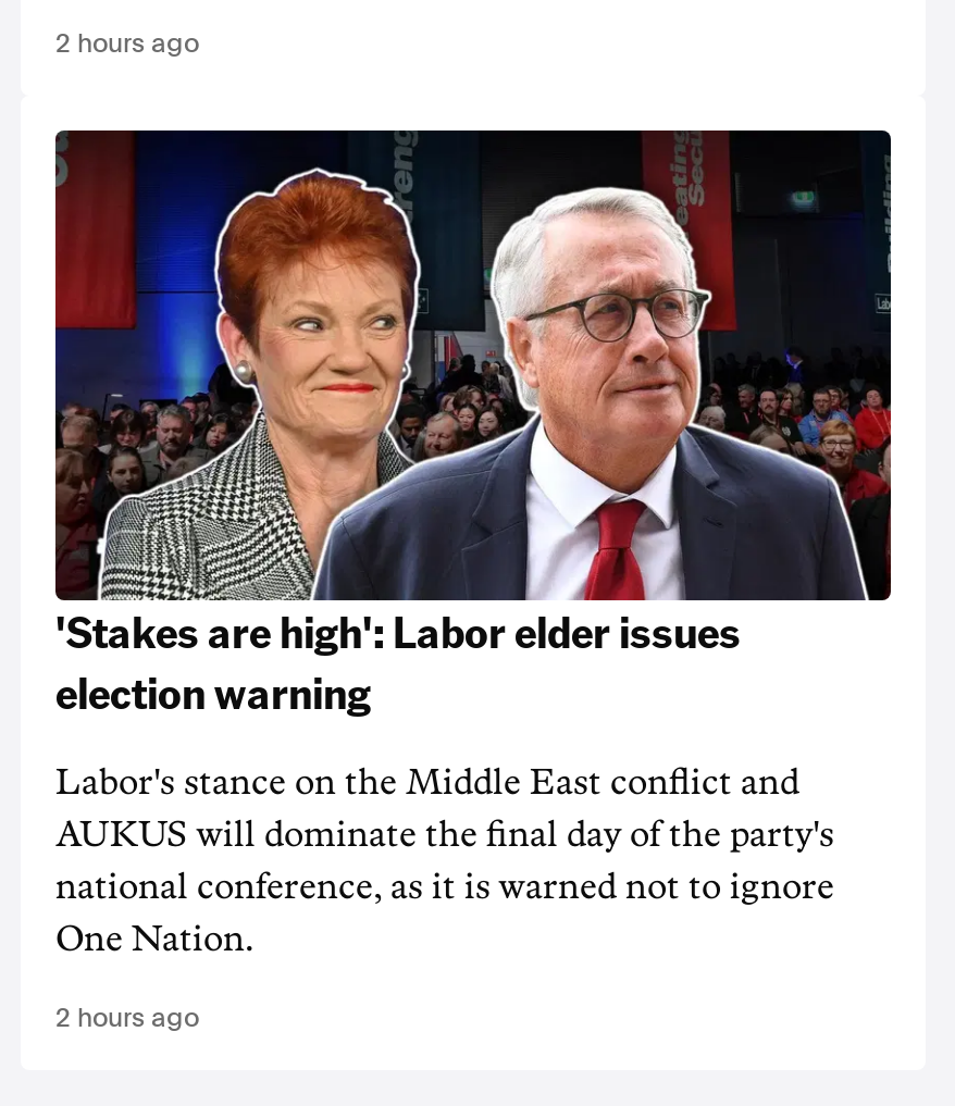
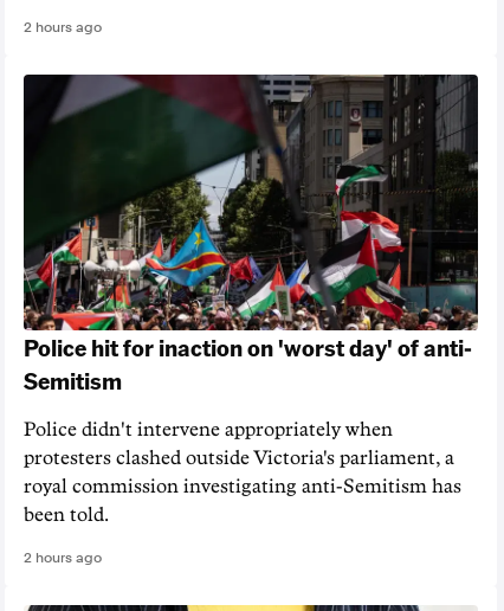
- [image]
- 'Stakes are high': Labor elder issues
- election warning
+ [image]
+ Police hit for inaction on 'worst day' of anti-
+ Semitism

- Labor's stance on the Middle East conflict and
+ Police didn't intervene appropriately when

- AUKUS will dominate the final day of the party's
+ protesters clashed outside Victoria's parliament, a

- national conference, as it is warned not to ignore
+ royal commission investigating anti-Semitism has

- One Nation.
+ been told.
